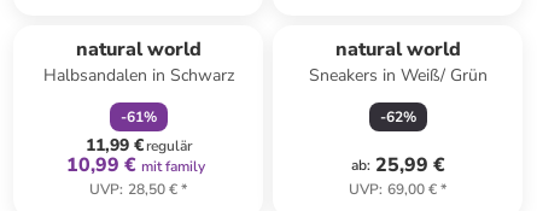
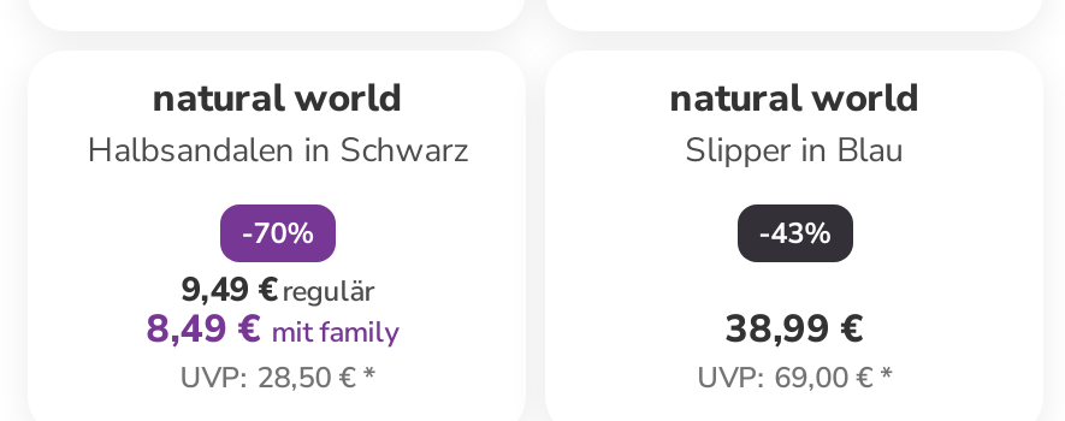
- Sneakers in Weiß/ Grün
+ Slipper in Blau

- -61%
+ -70%

- -62%
+ -43%

- 11,99 € regulär
+ 9,49 € regulär

- 10,99 € mit family
+ 8,49 € mit family

- ab: 25,99 €
+ 38,99 €
